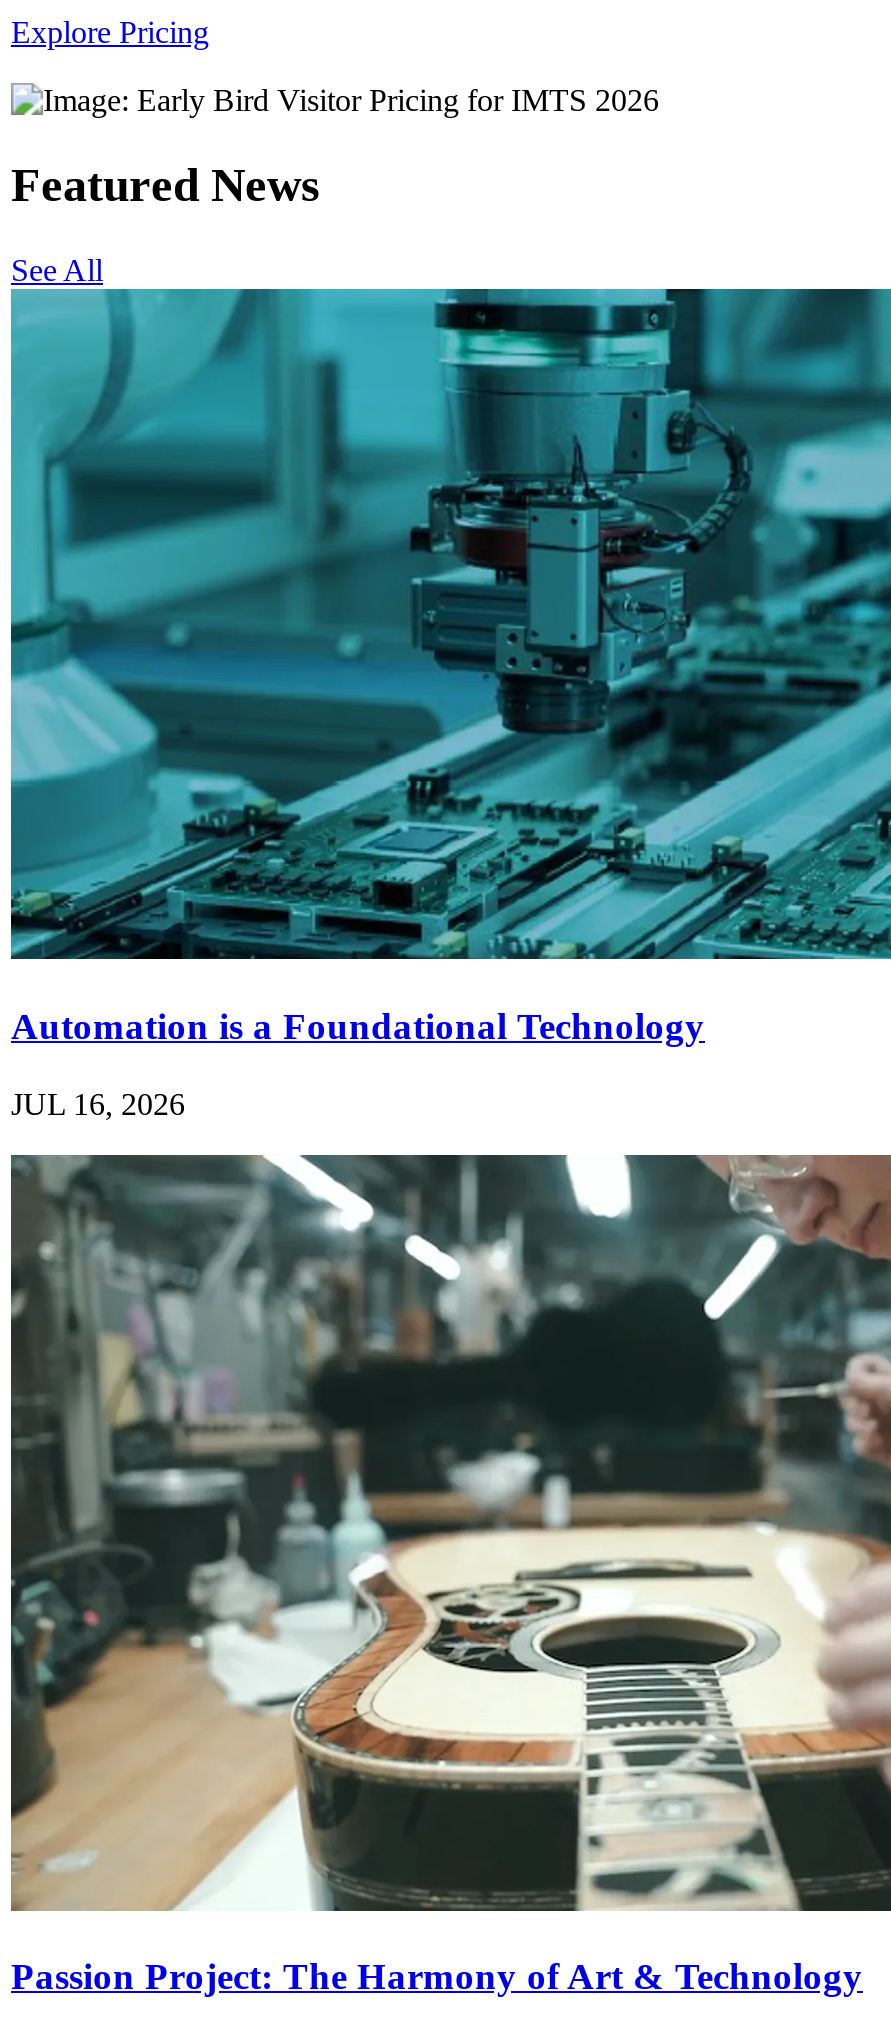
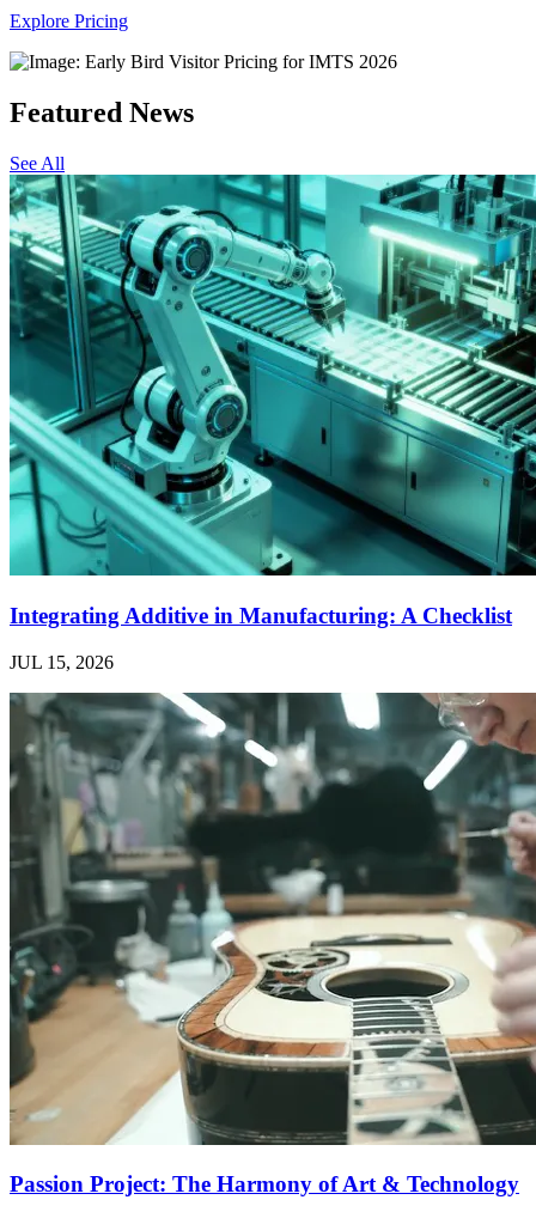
- [image]
- Automation is a Foundational Technology
+ [image]
+ Integrating Additive in Manufacturing: A Checklist

- JUL 16, 2026
+ JUL 15, 2026
